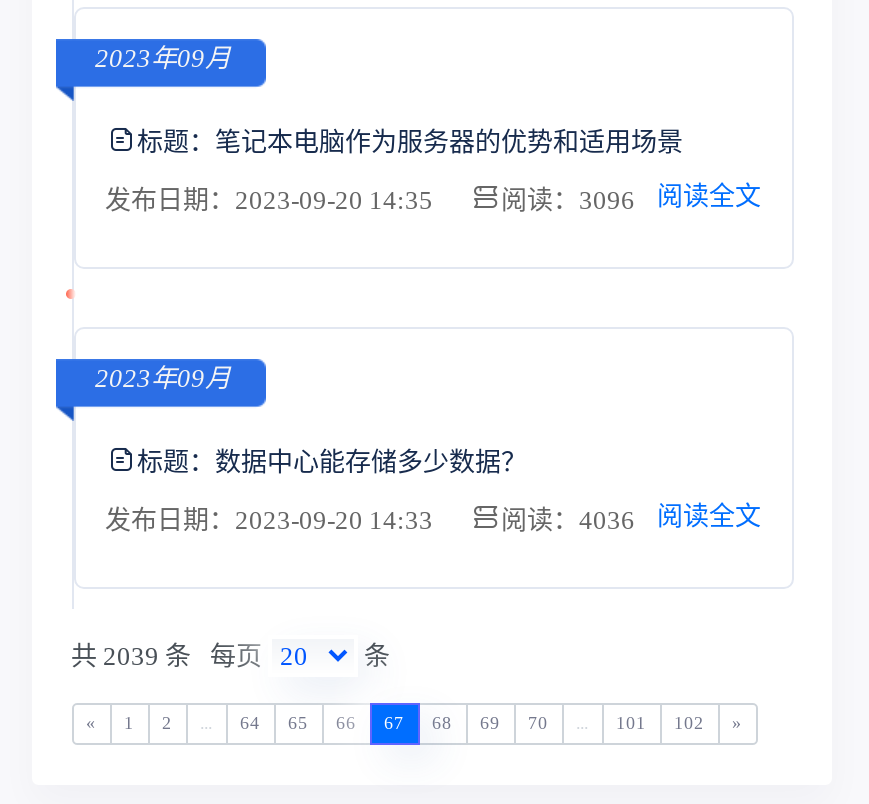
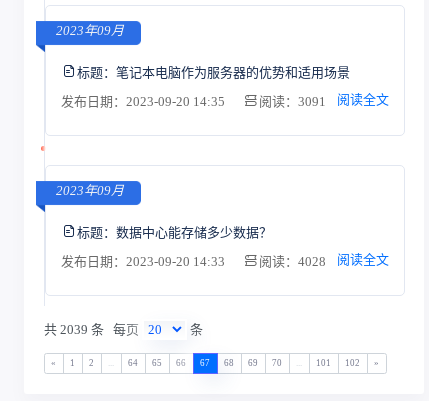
- 阅读：3096 阅读全文
+ 阅读：3091 阅读全文

- 阅读：4036 阅读全文
+ 阅读：4028 阅读全文
